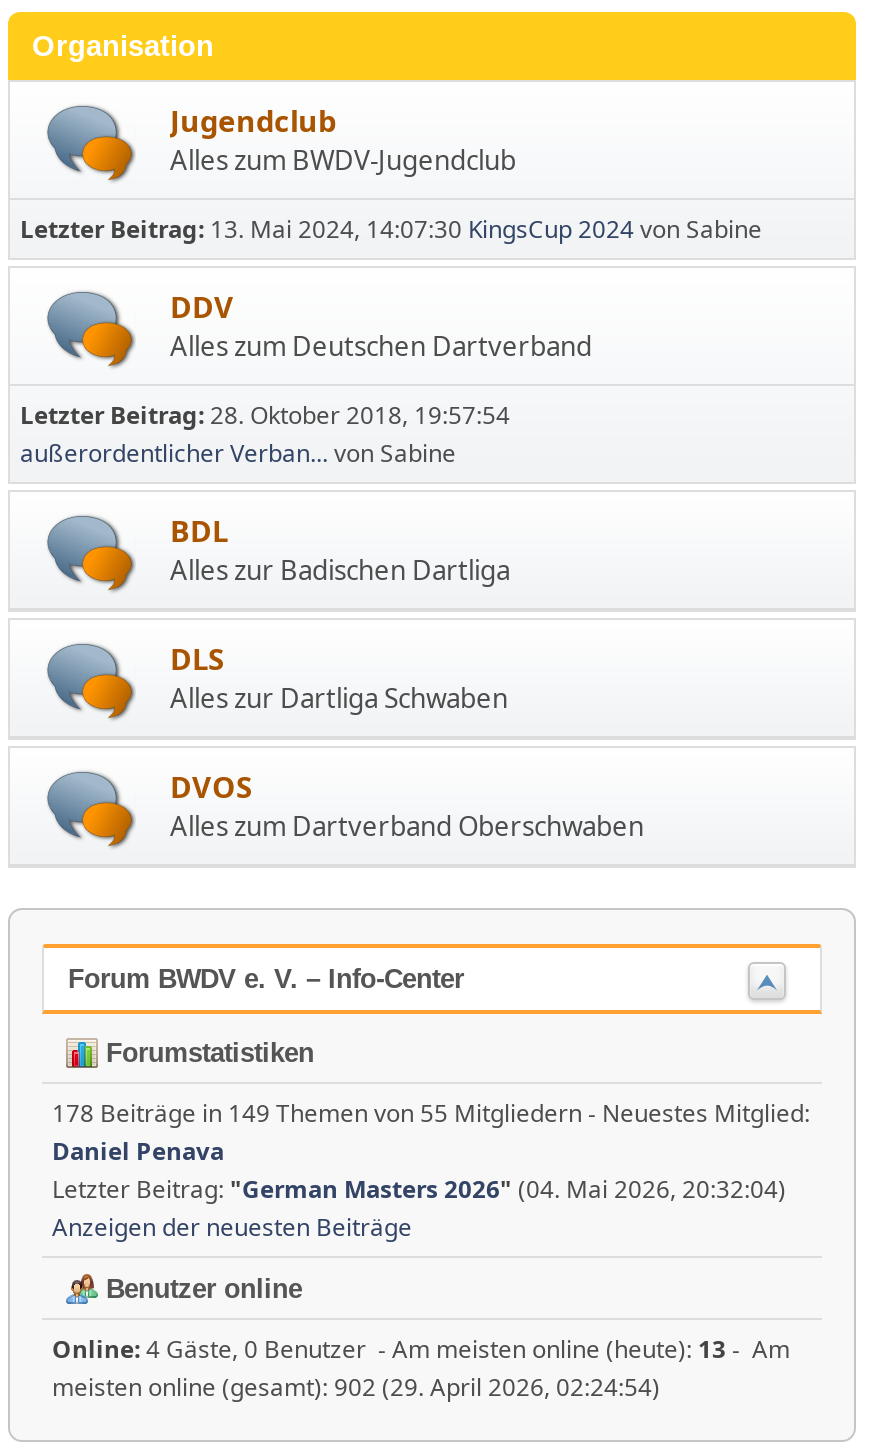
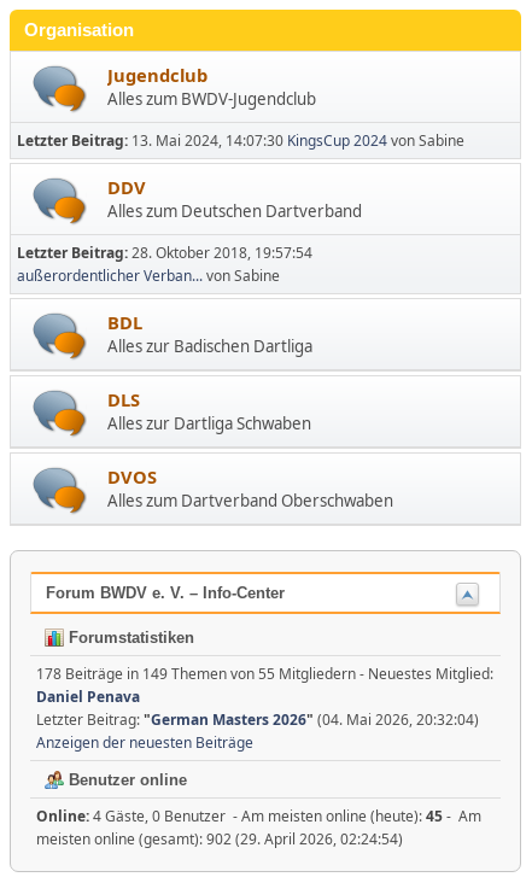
- Online: 4 Gäste, 0 Benutzer - Am meisten online (heute): 13 - Am
+ Online: 4 Gäste, 0 Benutzer - Am meisten online (heute): 45 - Am
